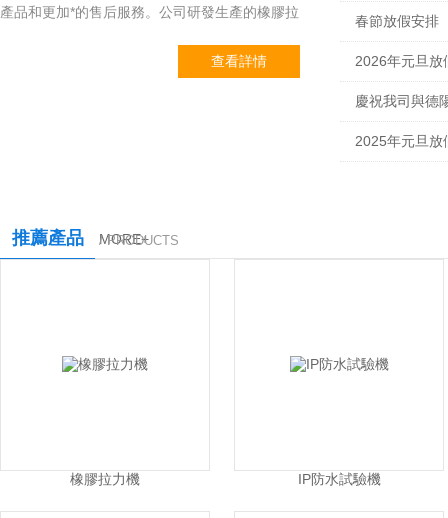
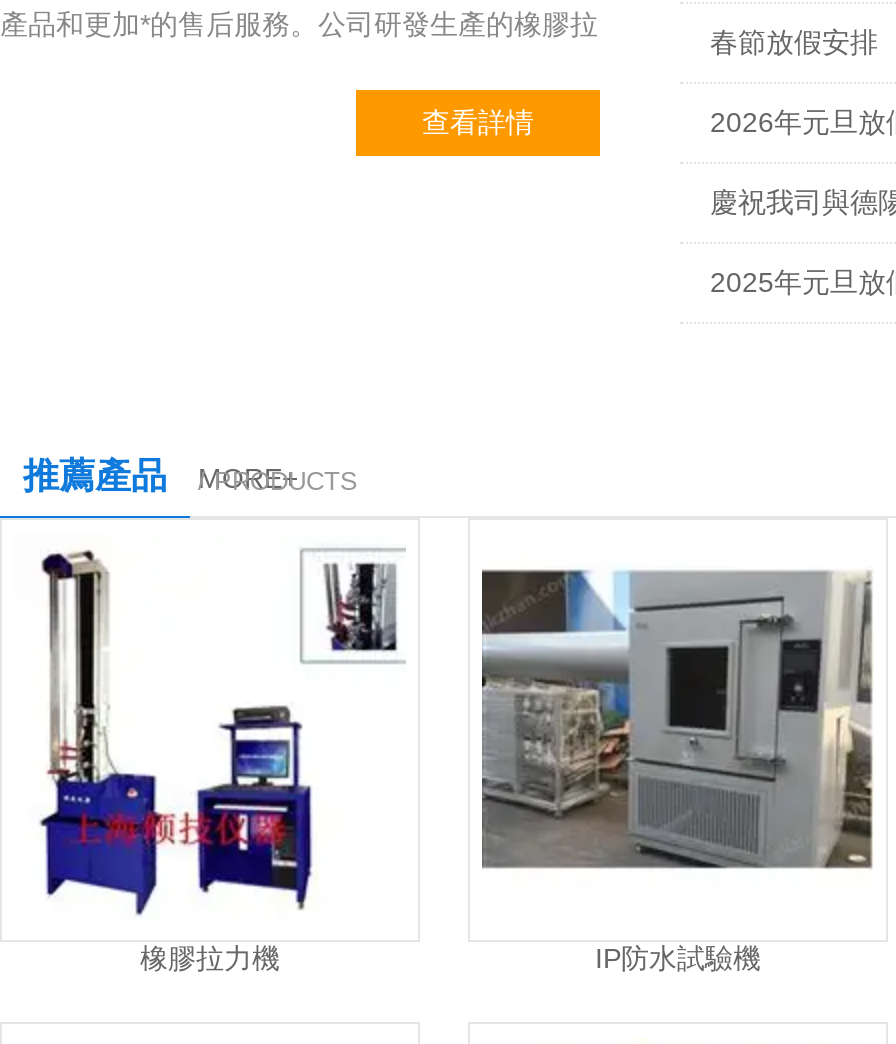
+ [image]

+ [image]
